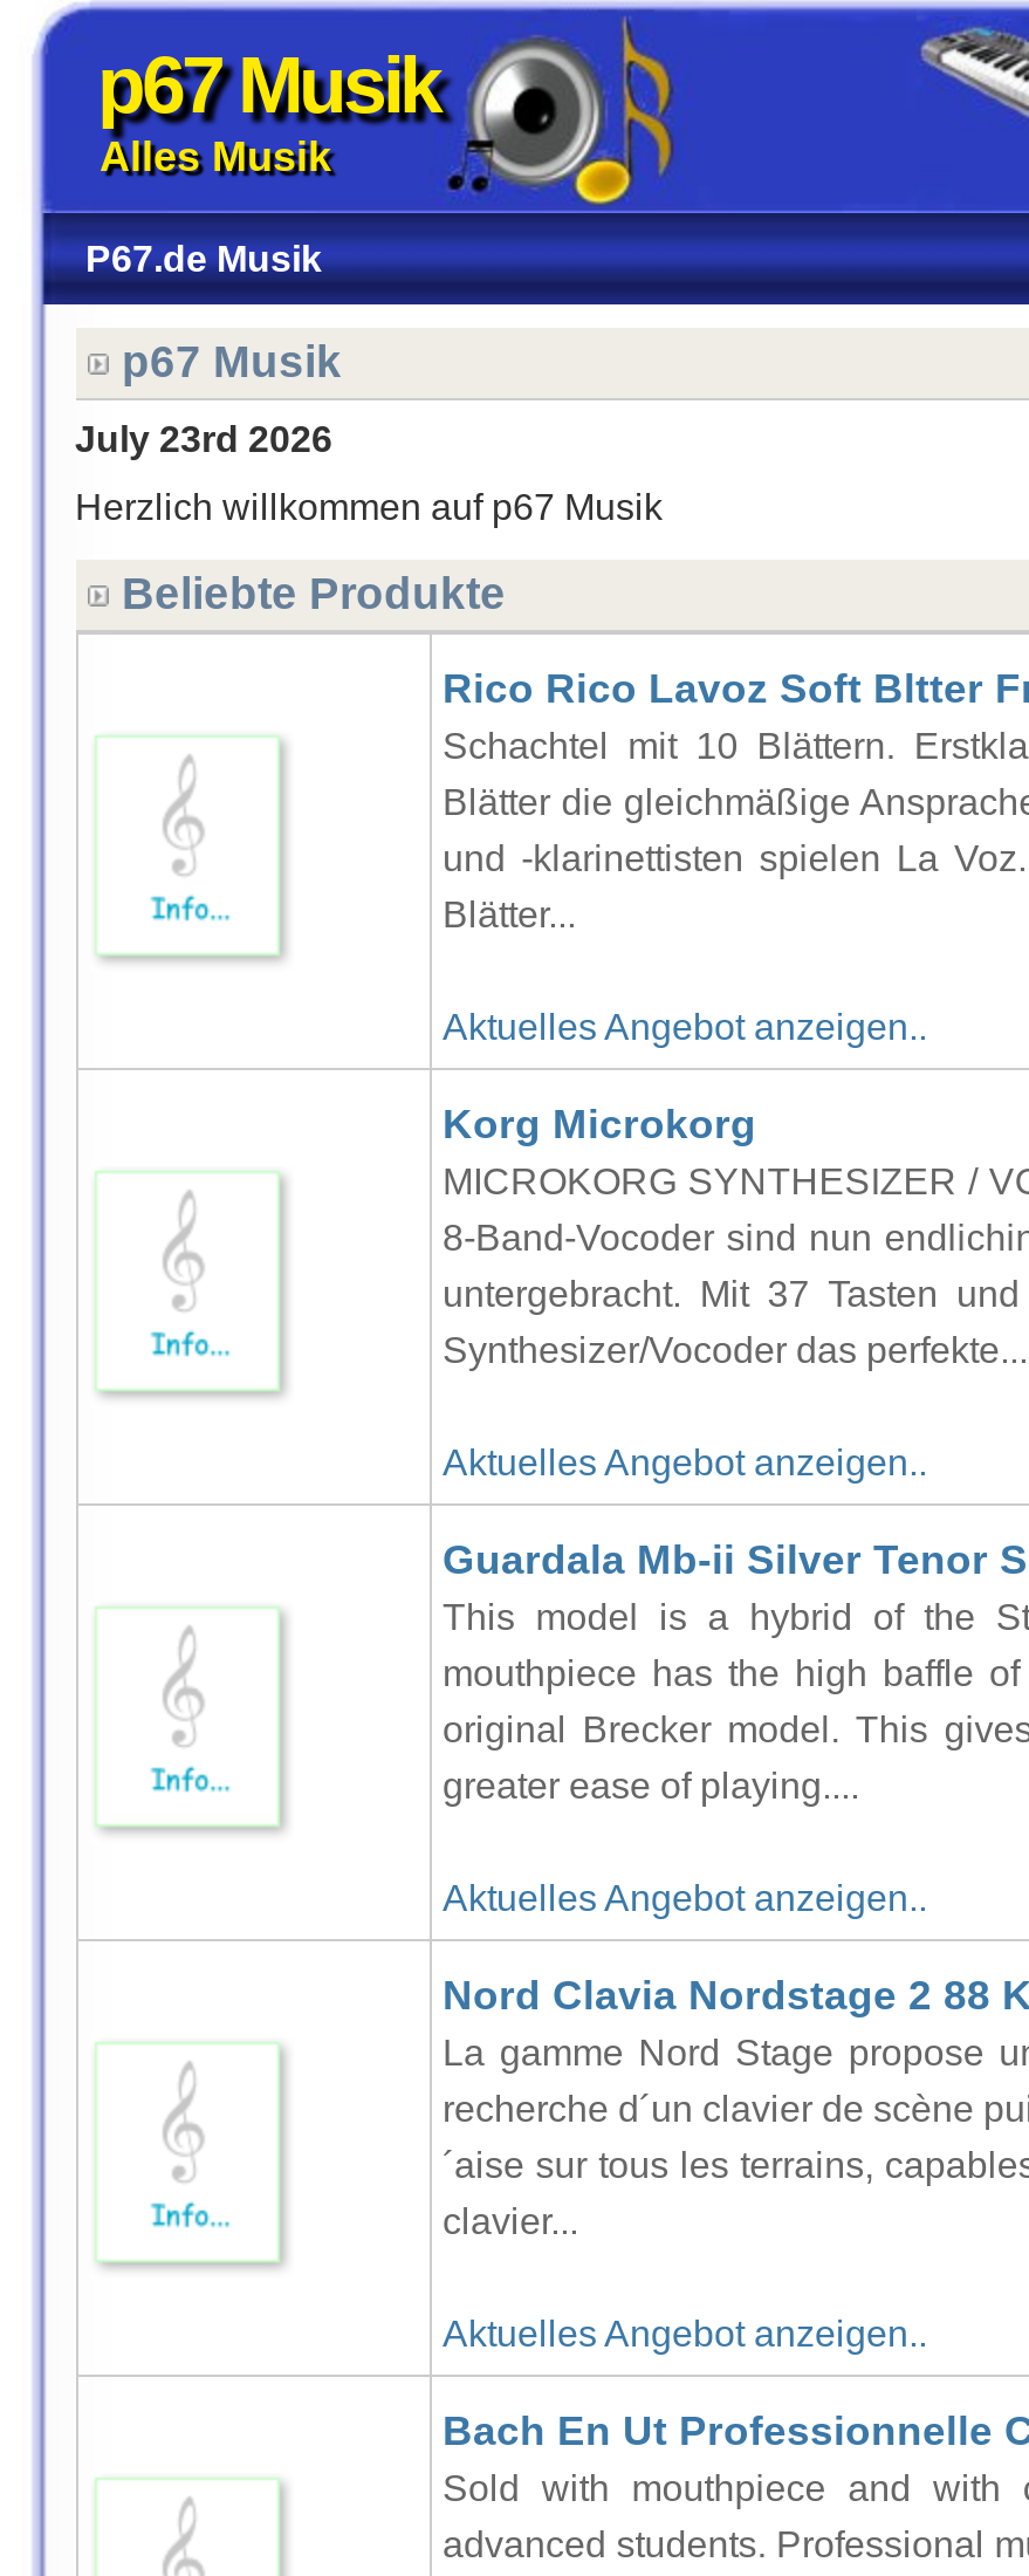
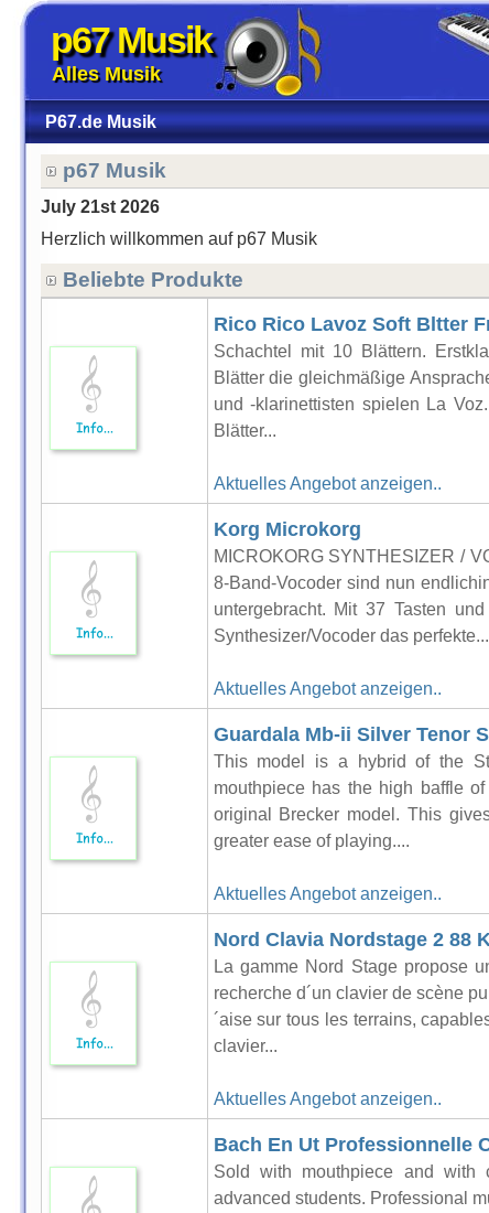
- July 23rd 2026
+ July 21st 2026
